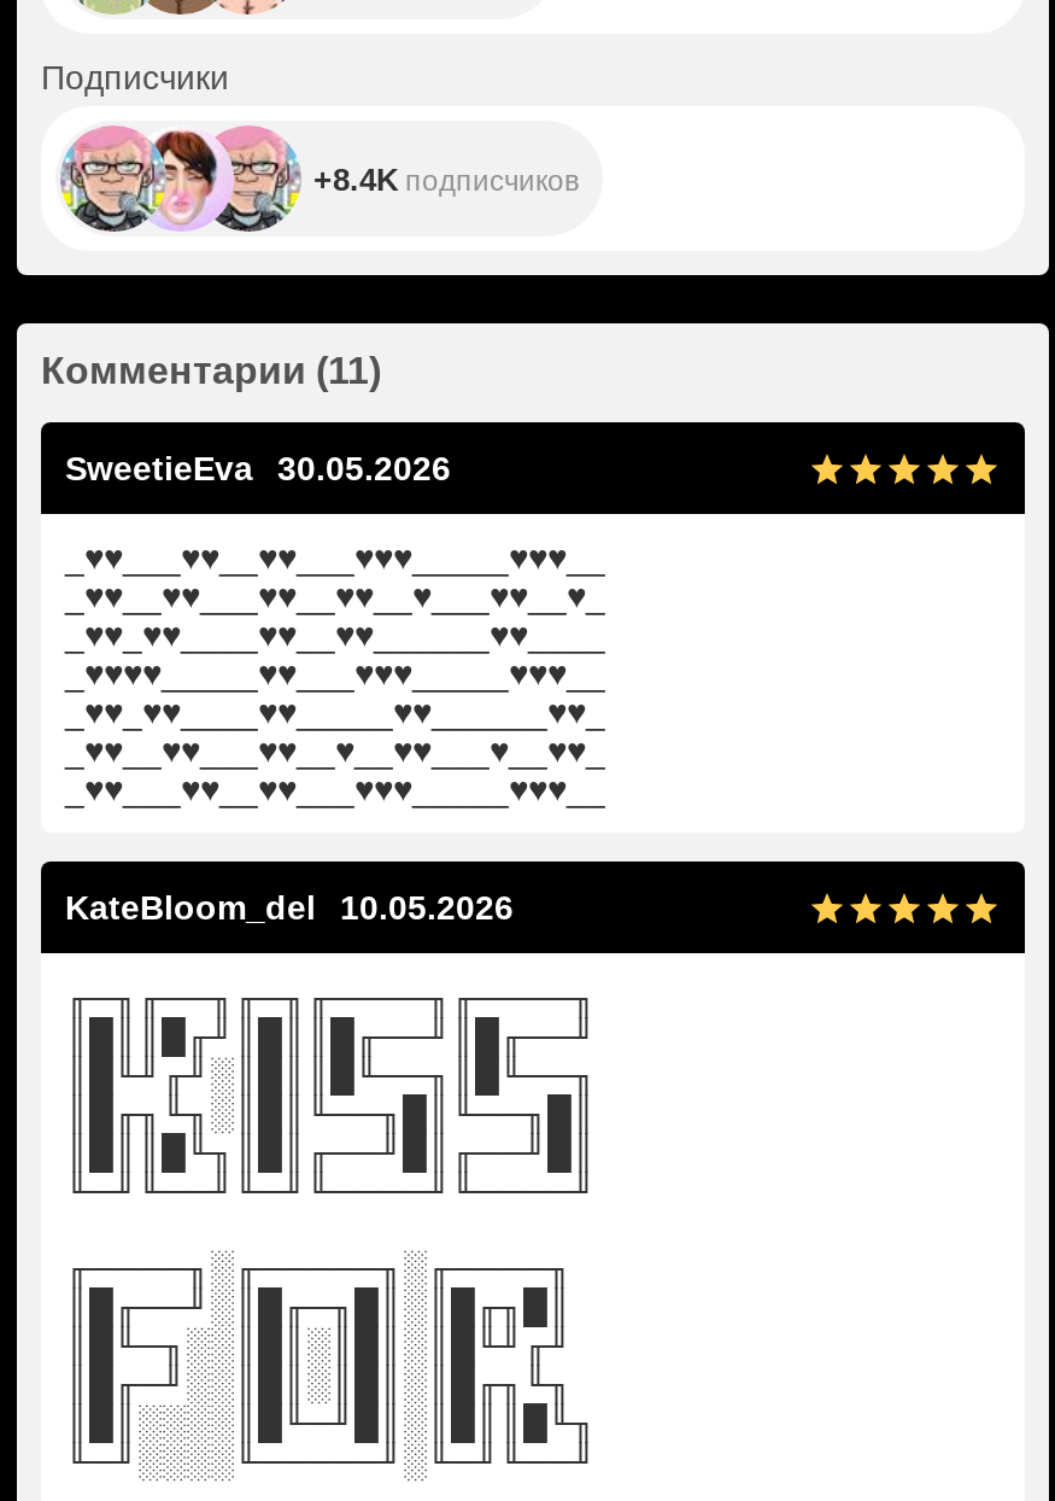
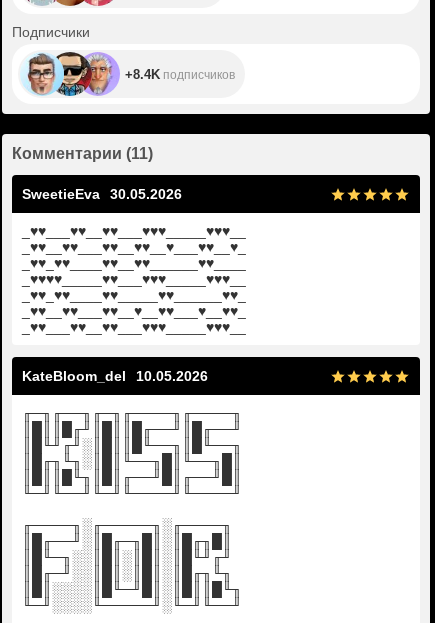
- [image]
+ [image]
